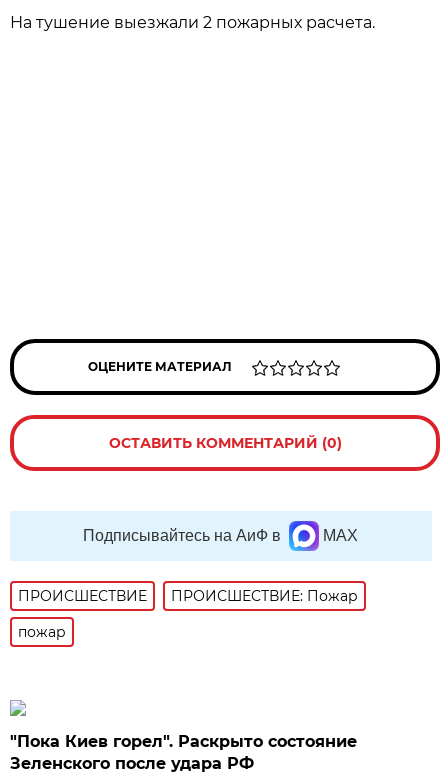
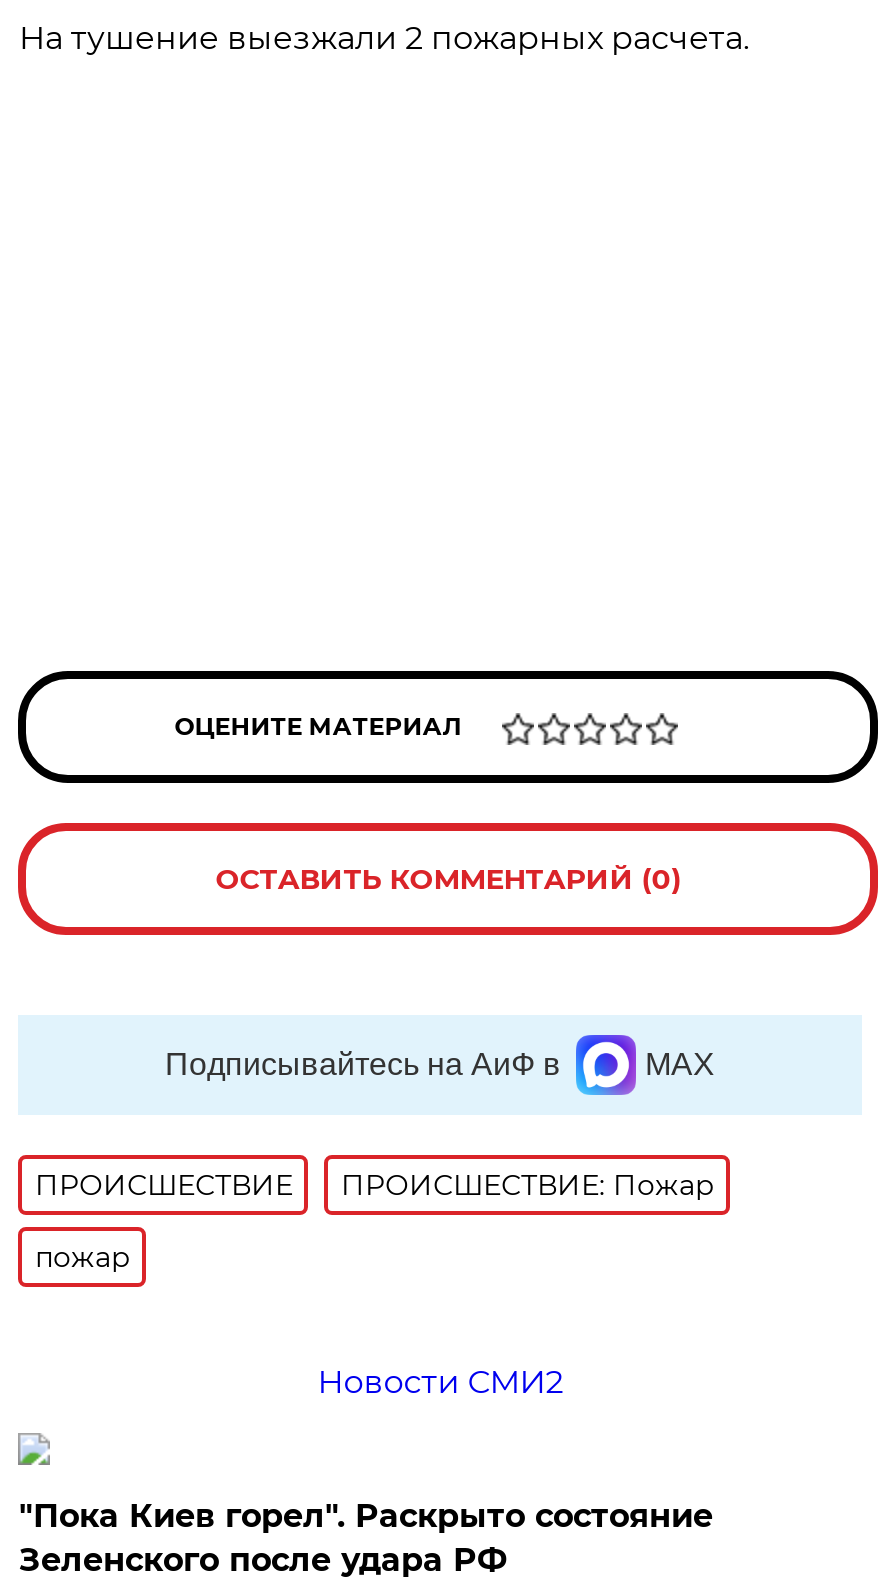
+ Новости СМИ2
